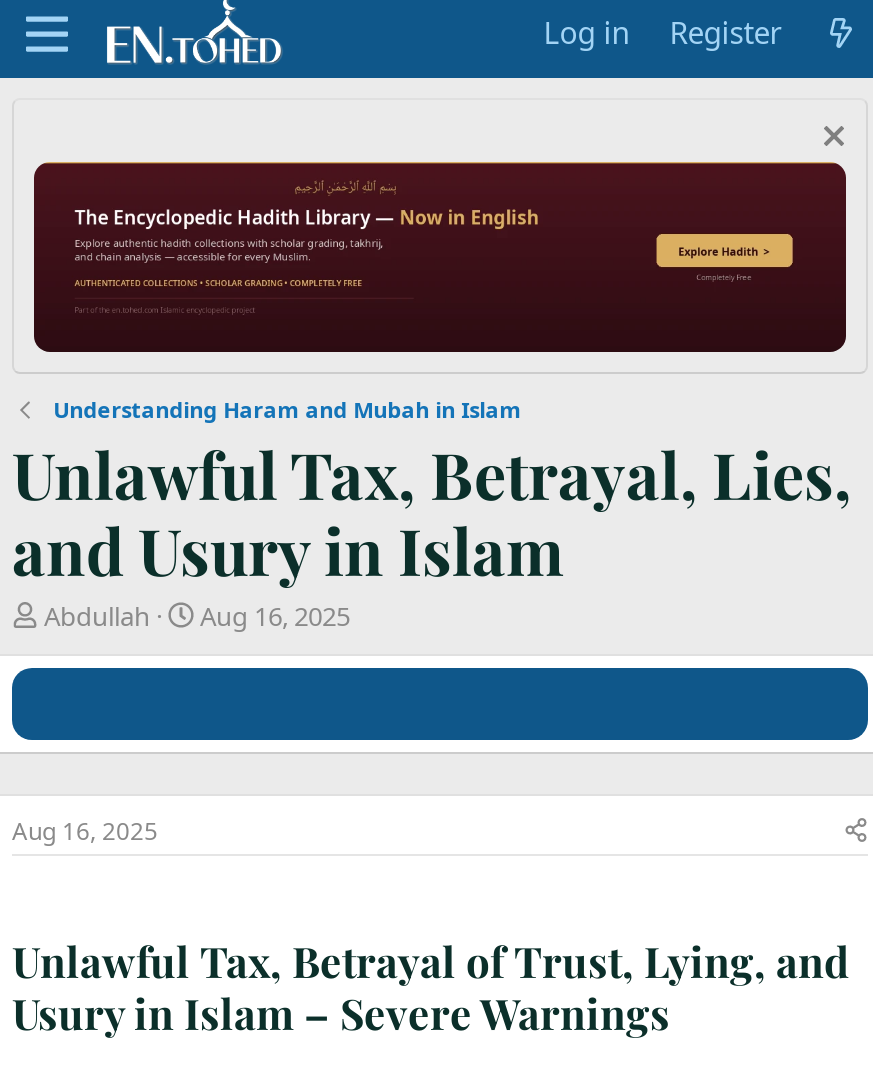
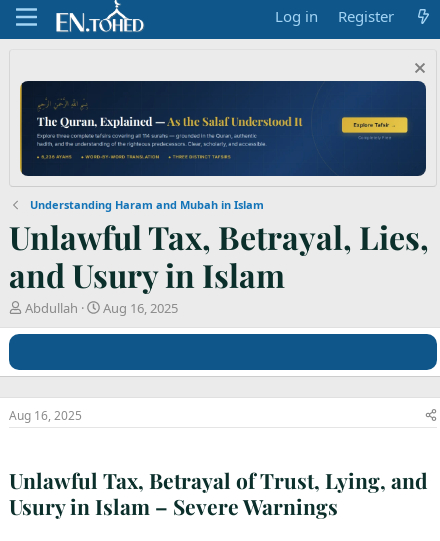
- [image]
+ [image]
